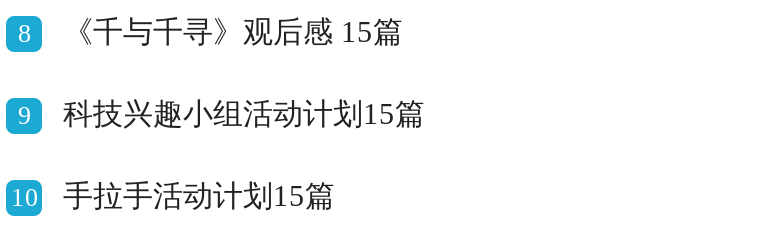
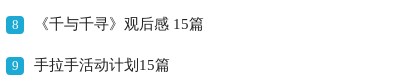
- 科技兴趣小组活动计划15篇
- 10
